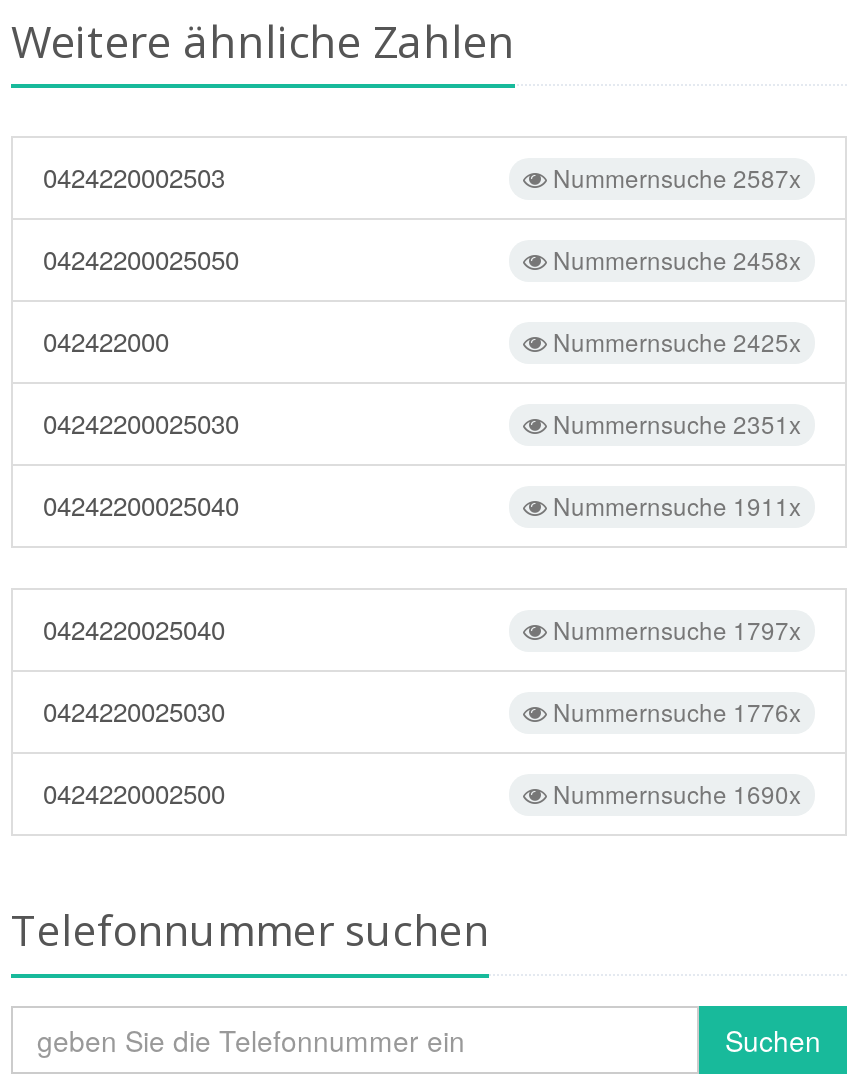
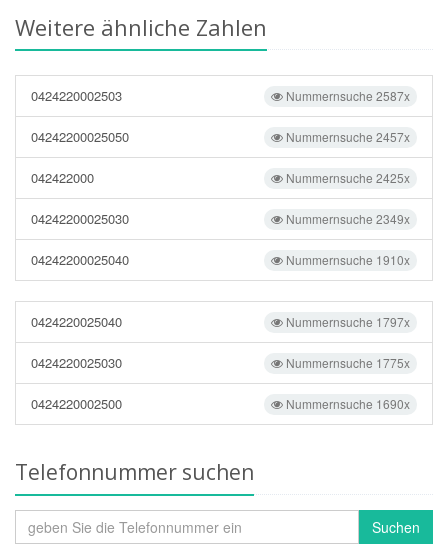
- Nummernsuche 2458x
+ Nummernsuche 2457x

- Nummernsuche 2351x
+ Nummernsuche 2349x

- Nummernsuche 1911x
+ Nummernsuche 1910x

- Nummernsuche 1776x
+ Nummernsuche 1775x
